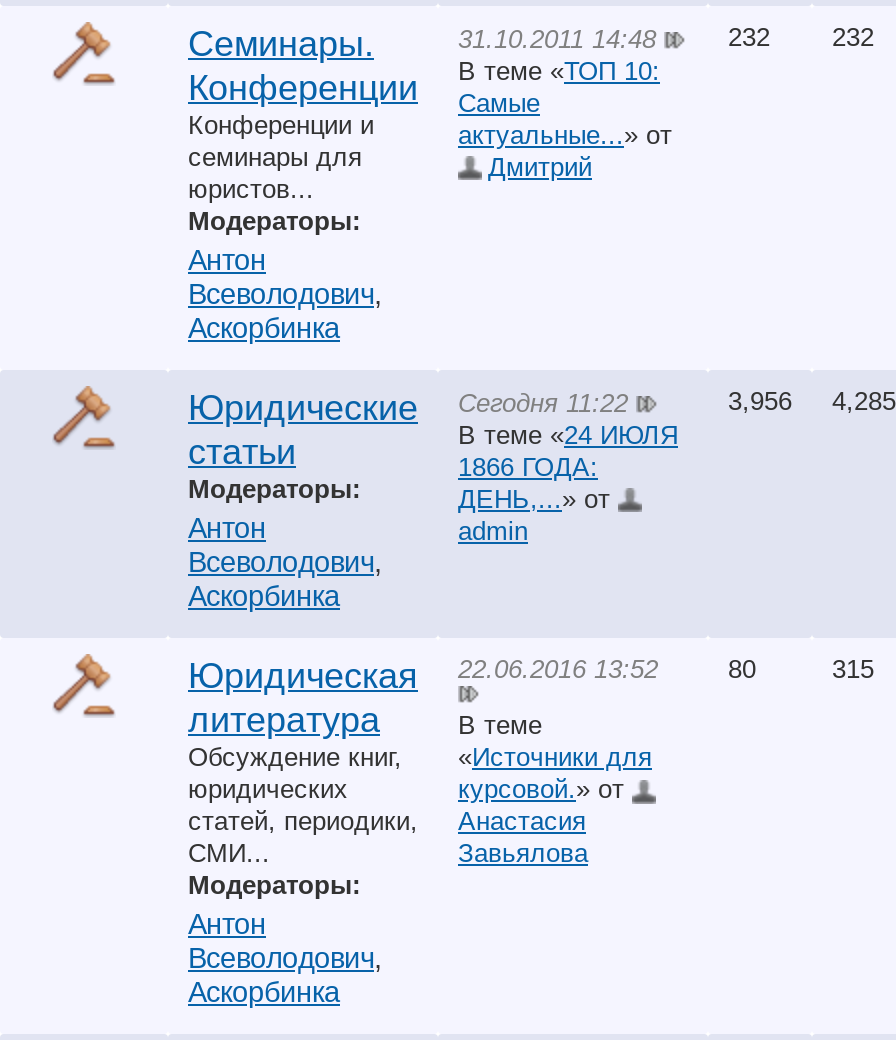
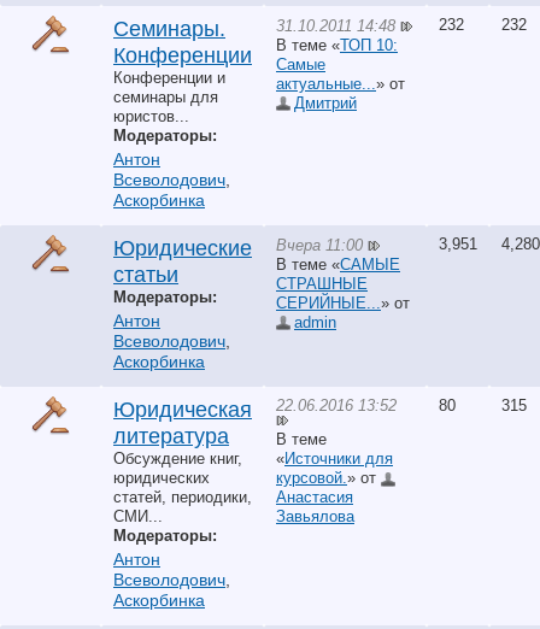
- Сегодня 11:22
- В теме «24 ИЮЛЯ
- 1866 ГОДА:
- ДЕНЬ,...» от
+ Вчера 11:00
+ В теме «САМЫЕ
+ СТРАШНЫЕ
+ СЕРИЙНЫЕ...» от

- 3,956
+ 3,951

- 4,285
+ 4,280
